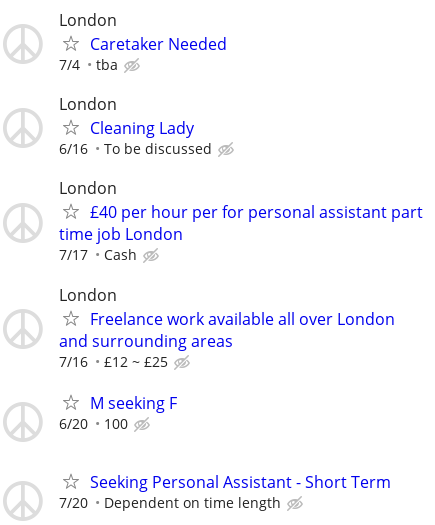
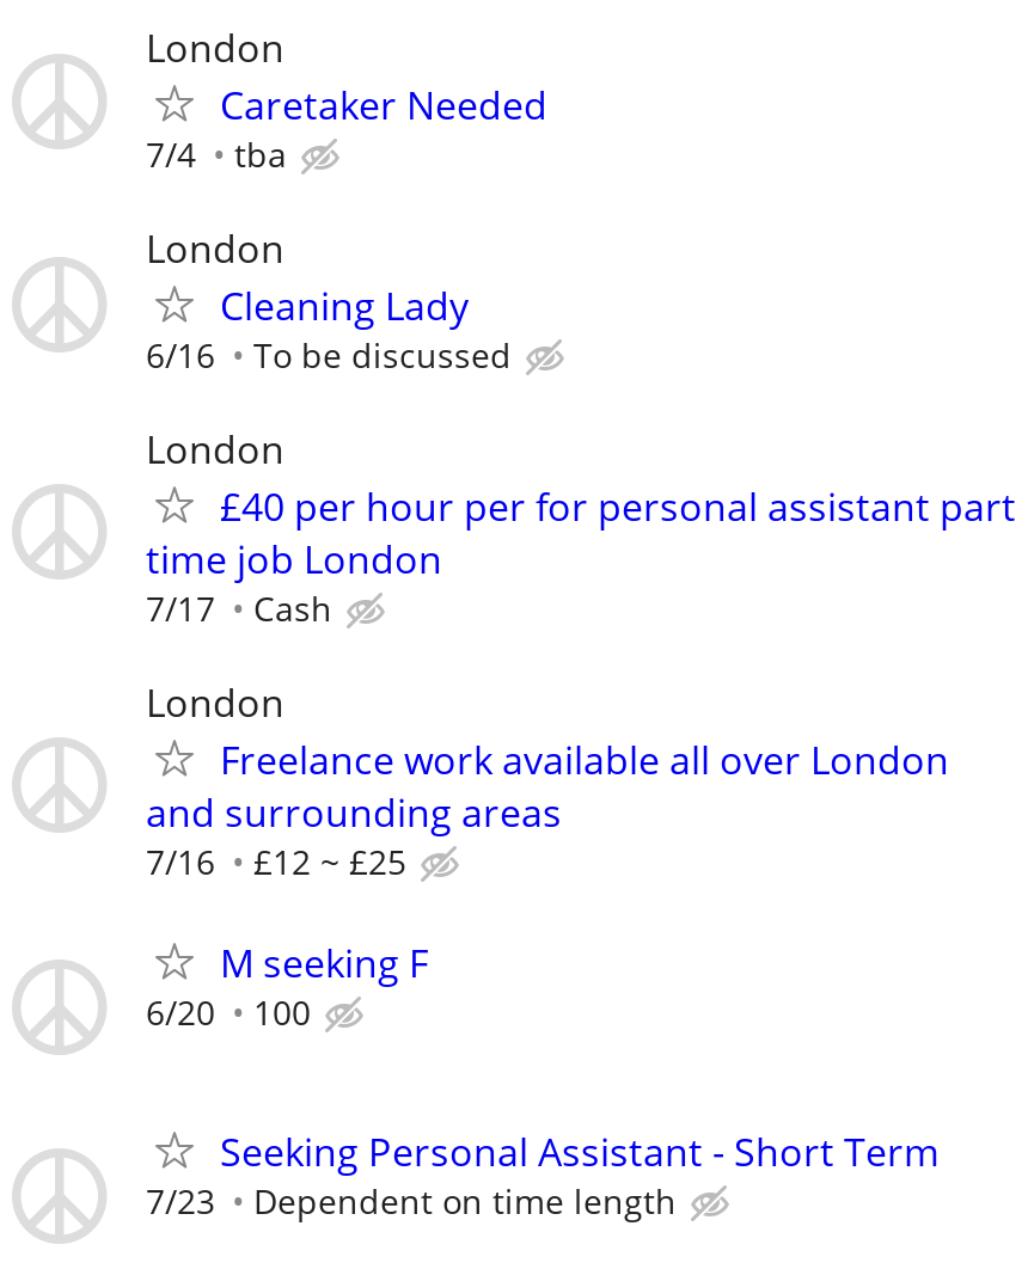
- 7/20 Dependent on time length
+ 7/23 Dependent on time length
